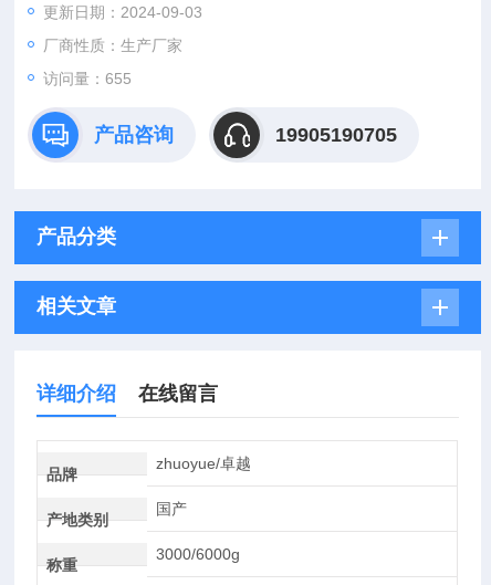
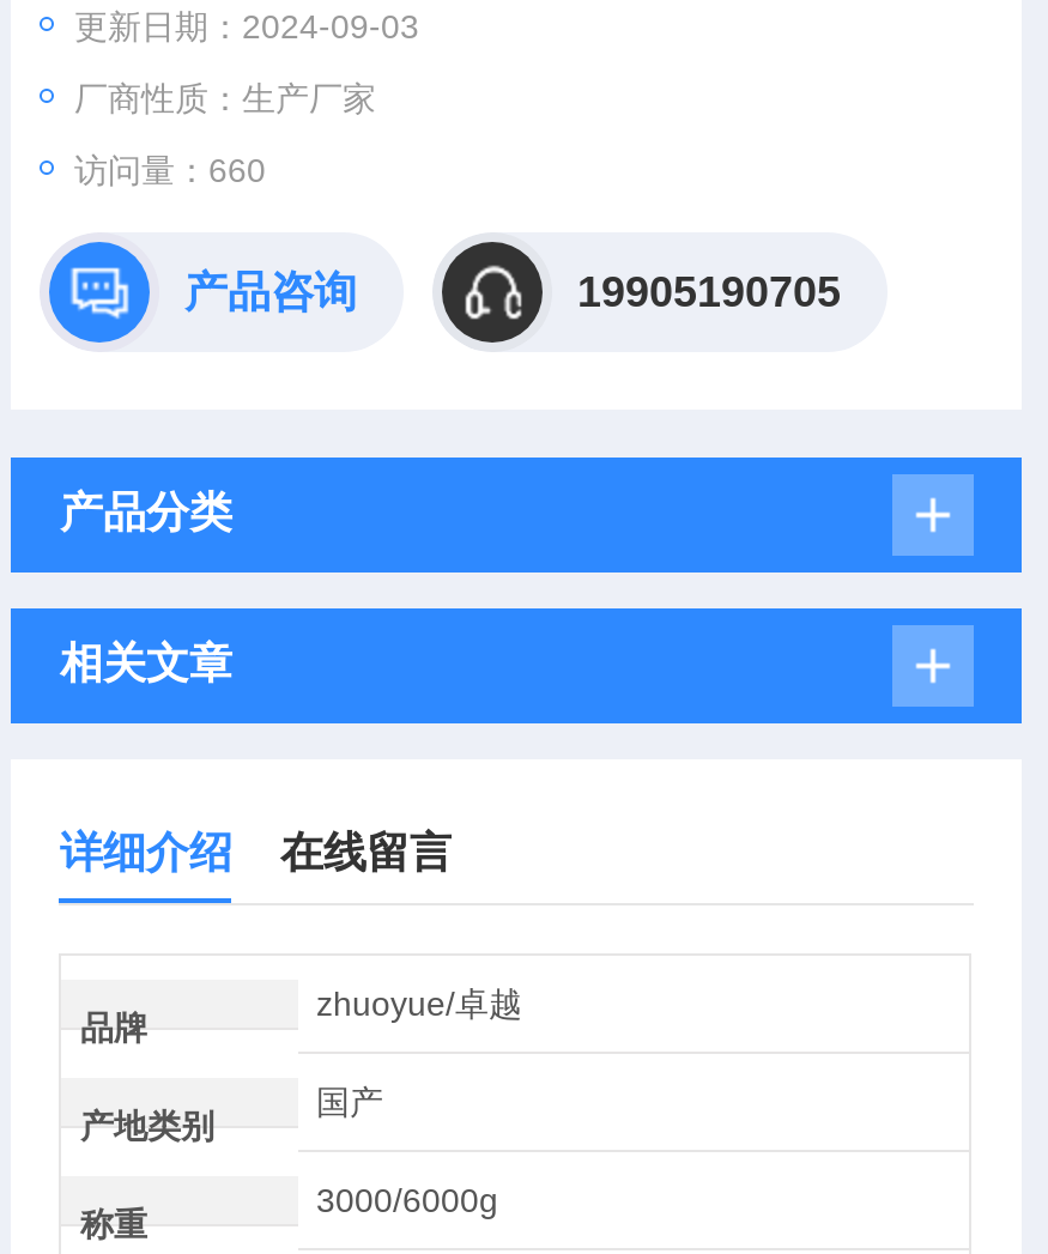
- 访问量：655
+ 访问量：660
